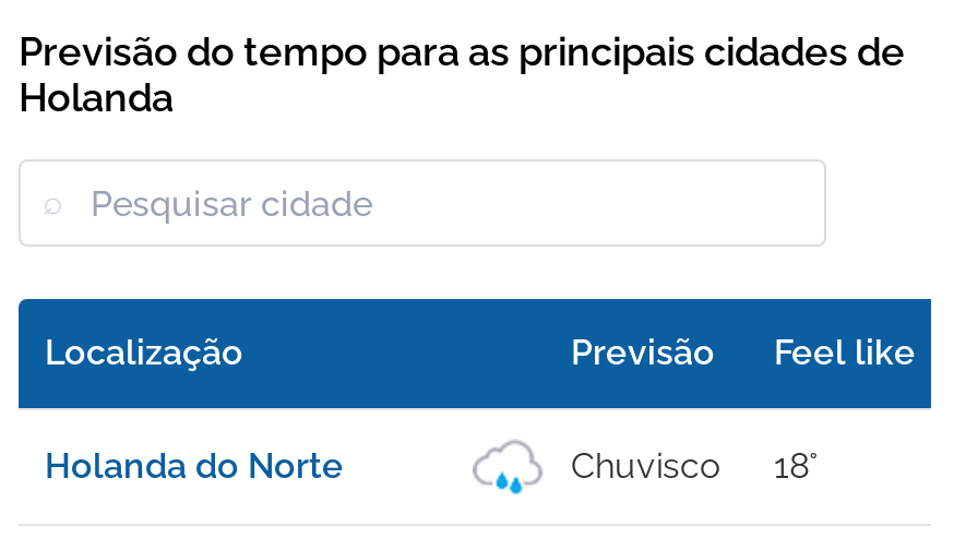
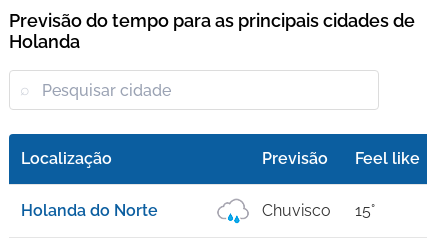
- Chuvisco 18°
+ Chuvisco 15°
